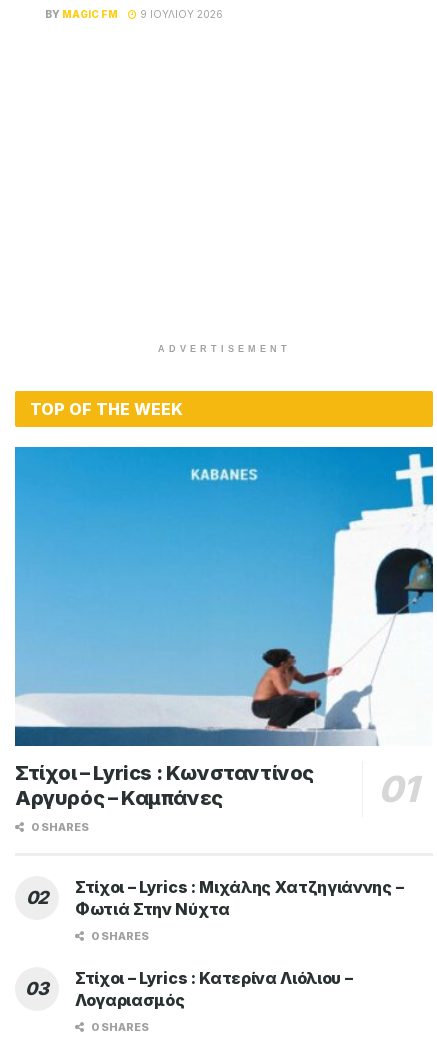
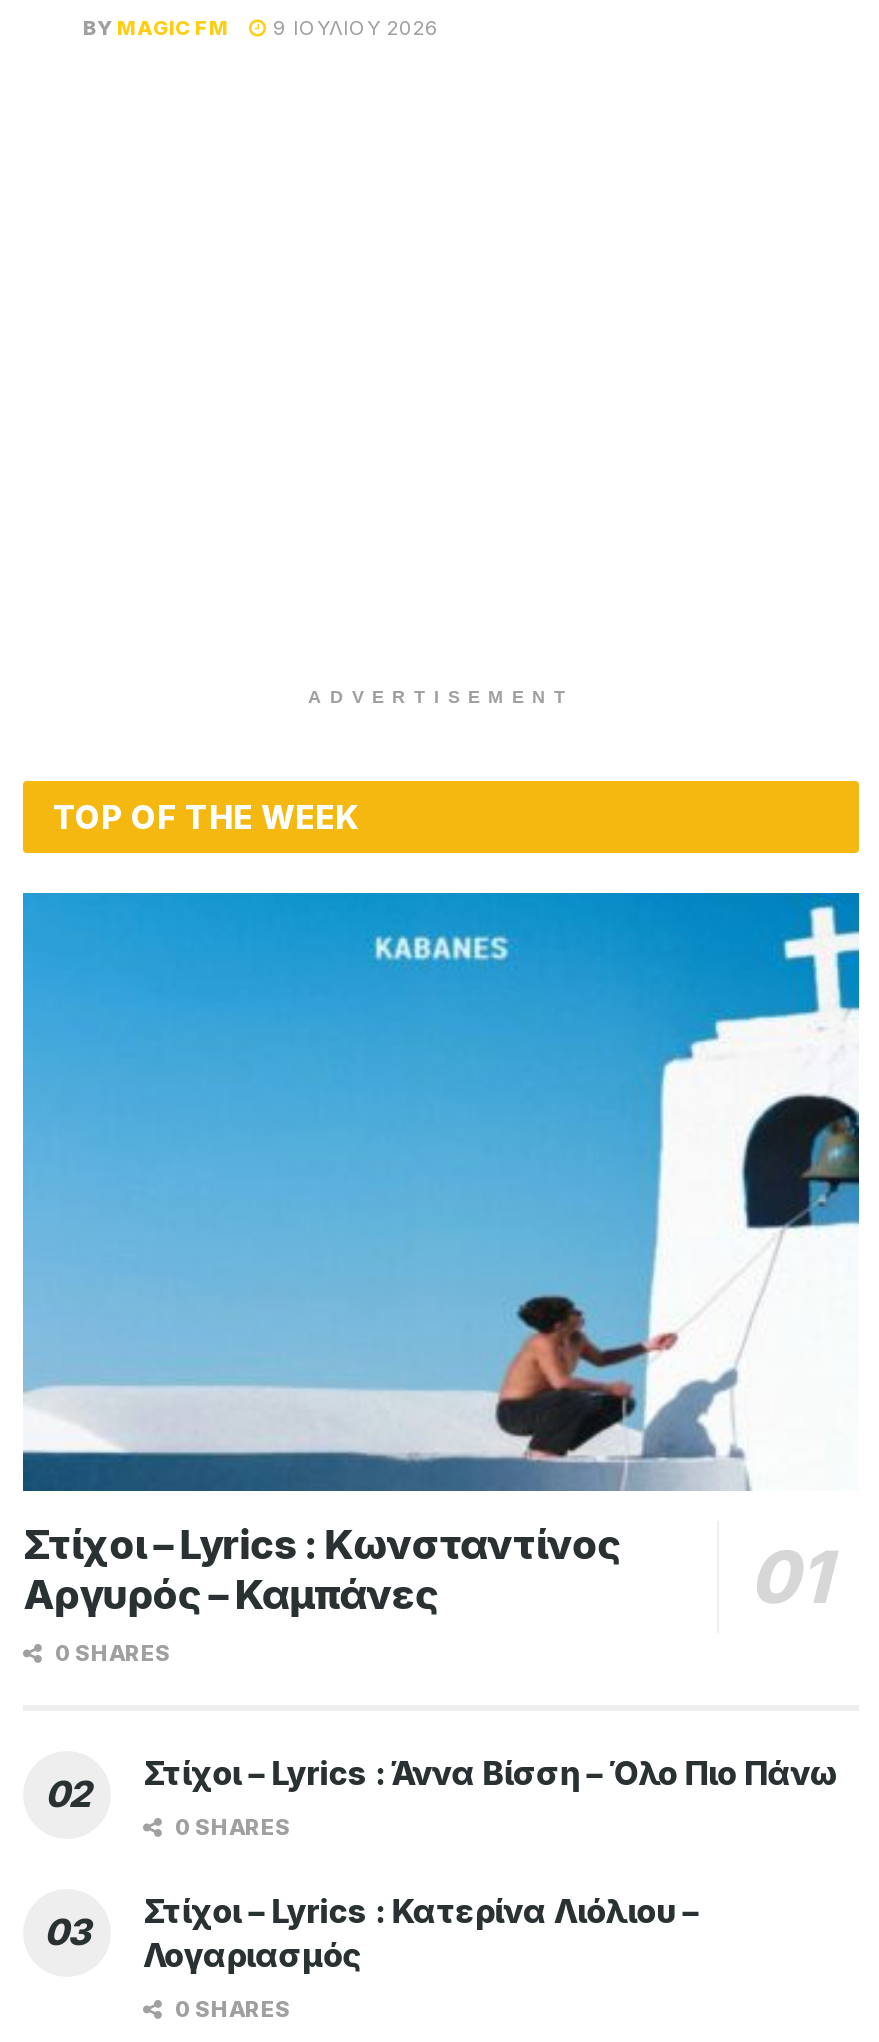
- Στίχοι – Lyrics : Μιχάλης Χατζηγιάννης –
- Φωτιά Στην Νύχτα
+ Στίχοι – Lyrics : Άννα Βίσση – Όλο Πιο Πάνω
